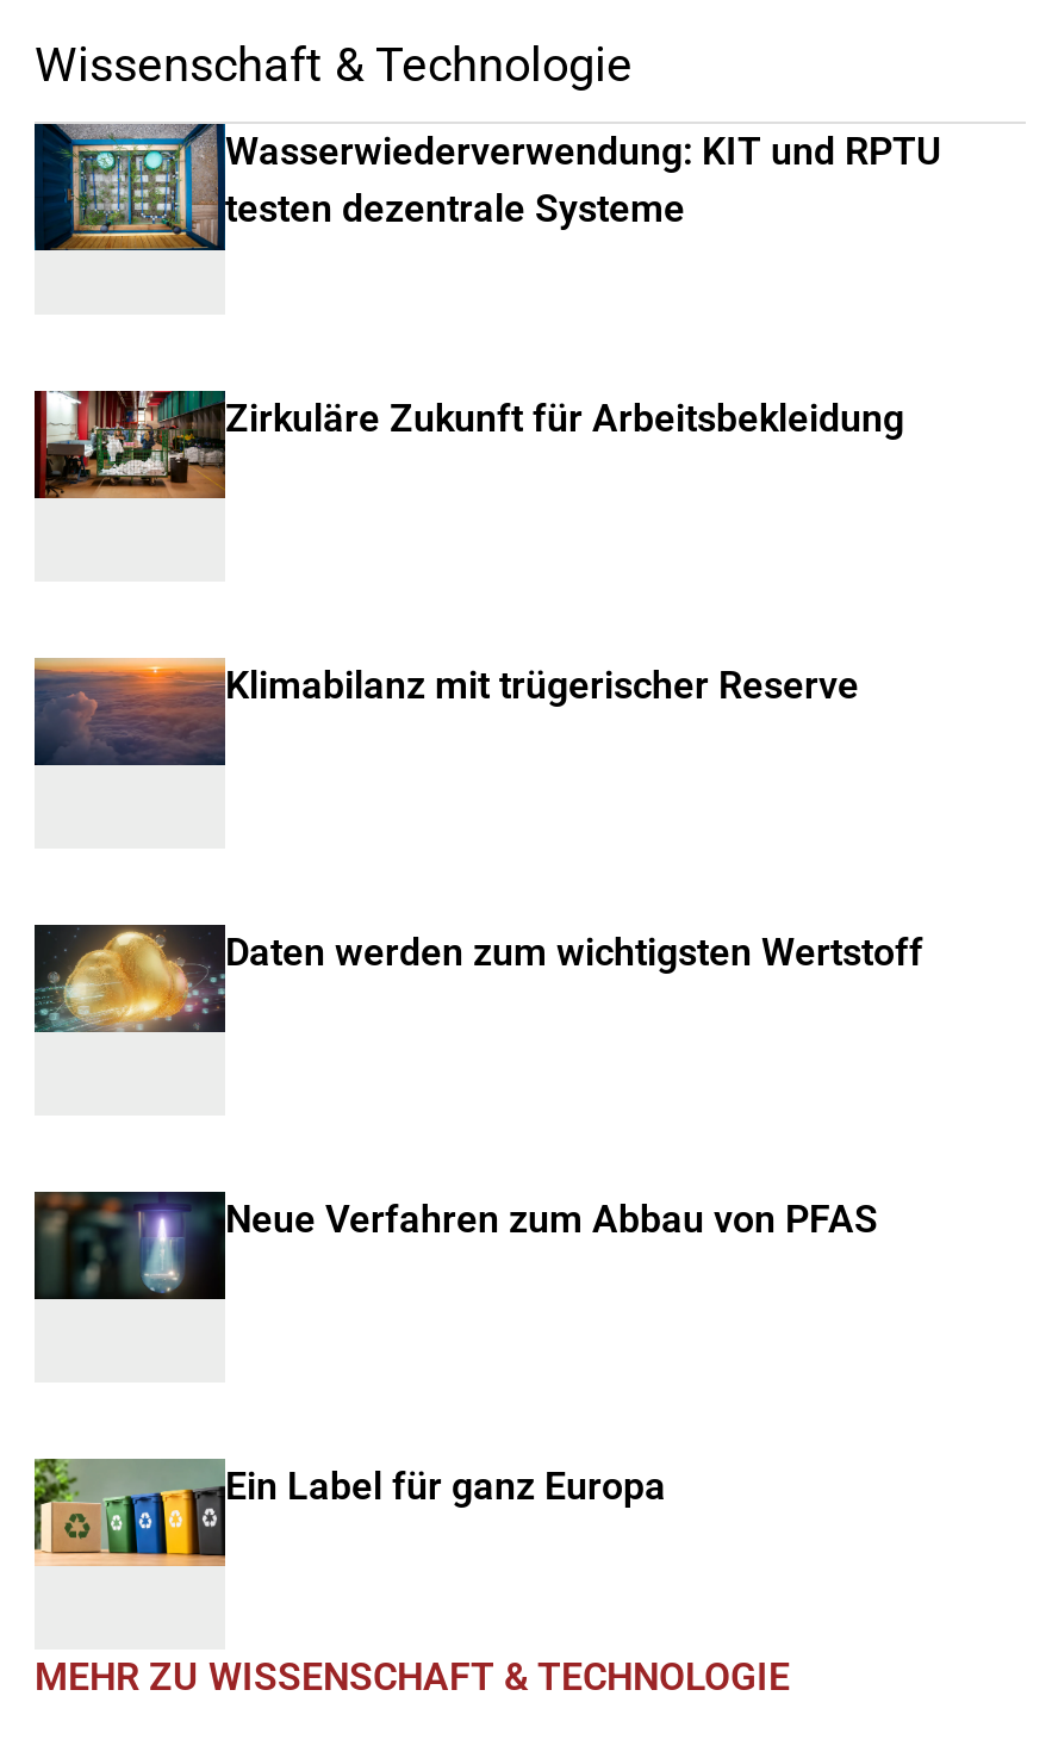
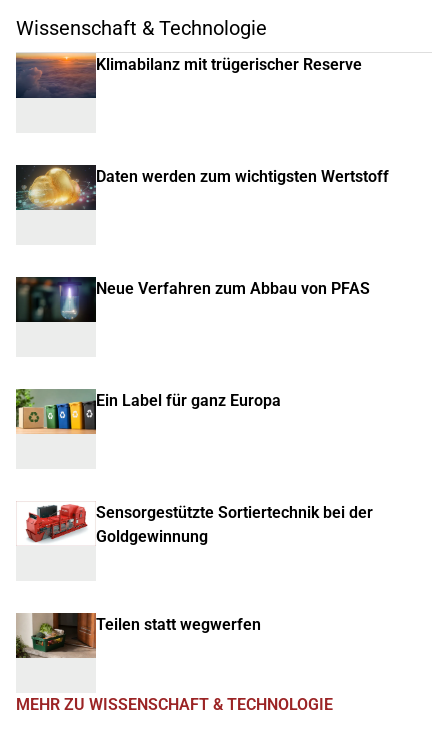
- [image]
- Wasserwiederverwendung: KIT und RPTU
- testen dezentrale Systeme

- [image]
- Zirkuläre Zukunft für Arbeitsbekleidung

moved up: [image] | Klimabilanz mit trügerischer Reserve | Daten werden zum wichtigsten Wertstoff | Neue Verfahren zum Abbau von PFAS | Ein Label für ganz Europa

moved up: [image]

+ [image]
+ Teilen statt wegwerfen

+ [image]
+ Sensorgestützte Sortiertechnik bei der
+ Goldgewinnung
